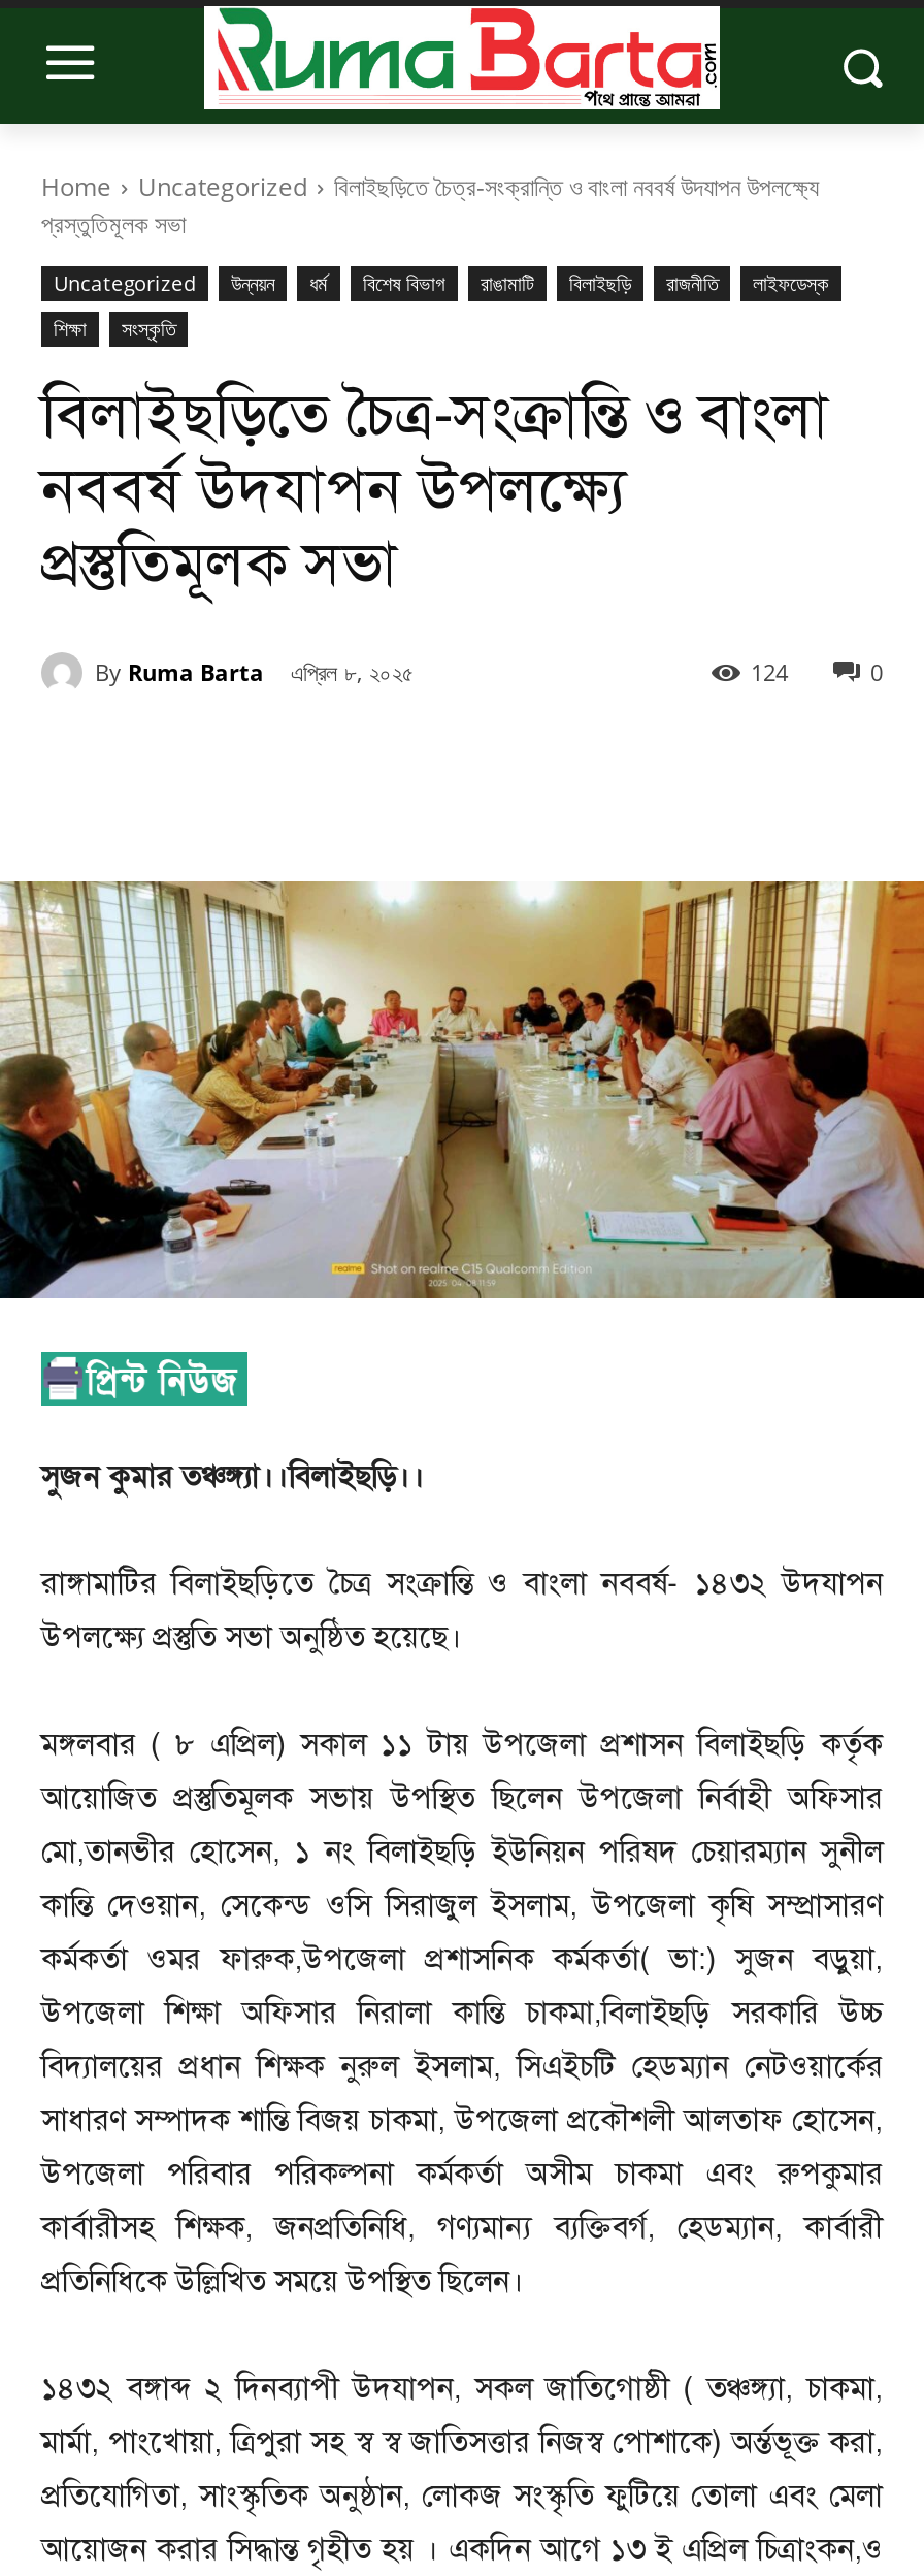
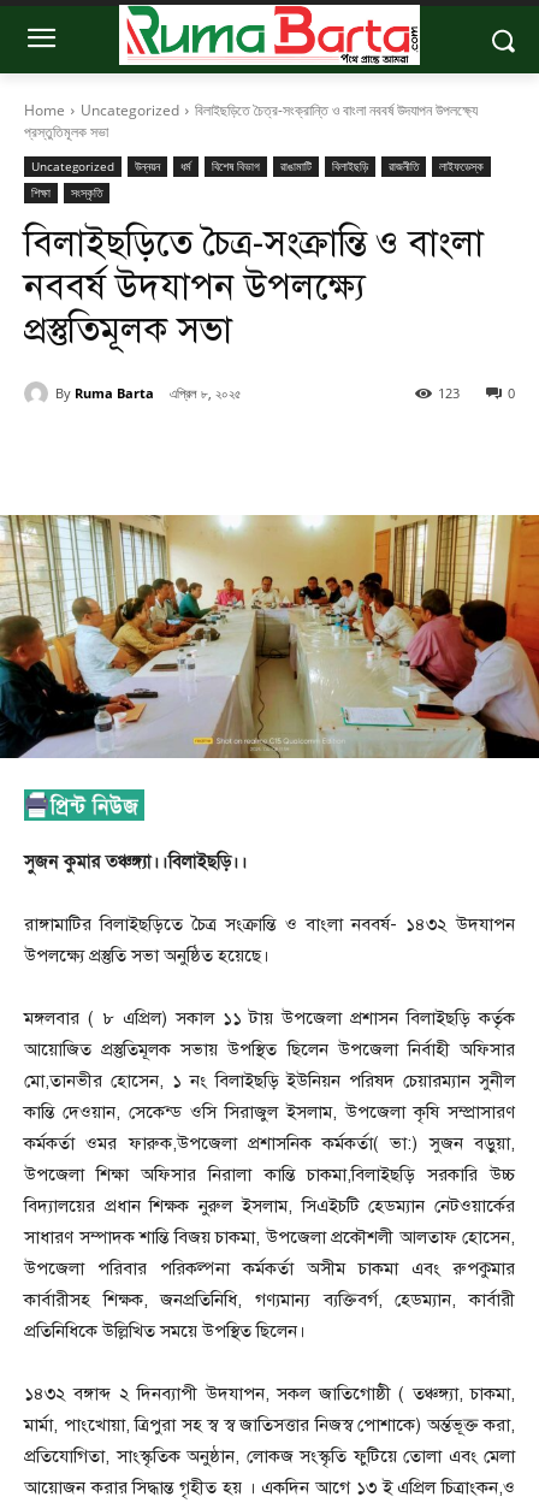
- 124
+ 123
